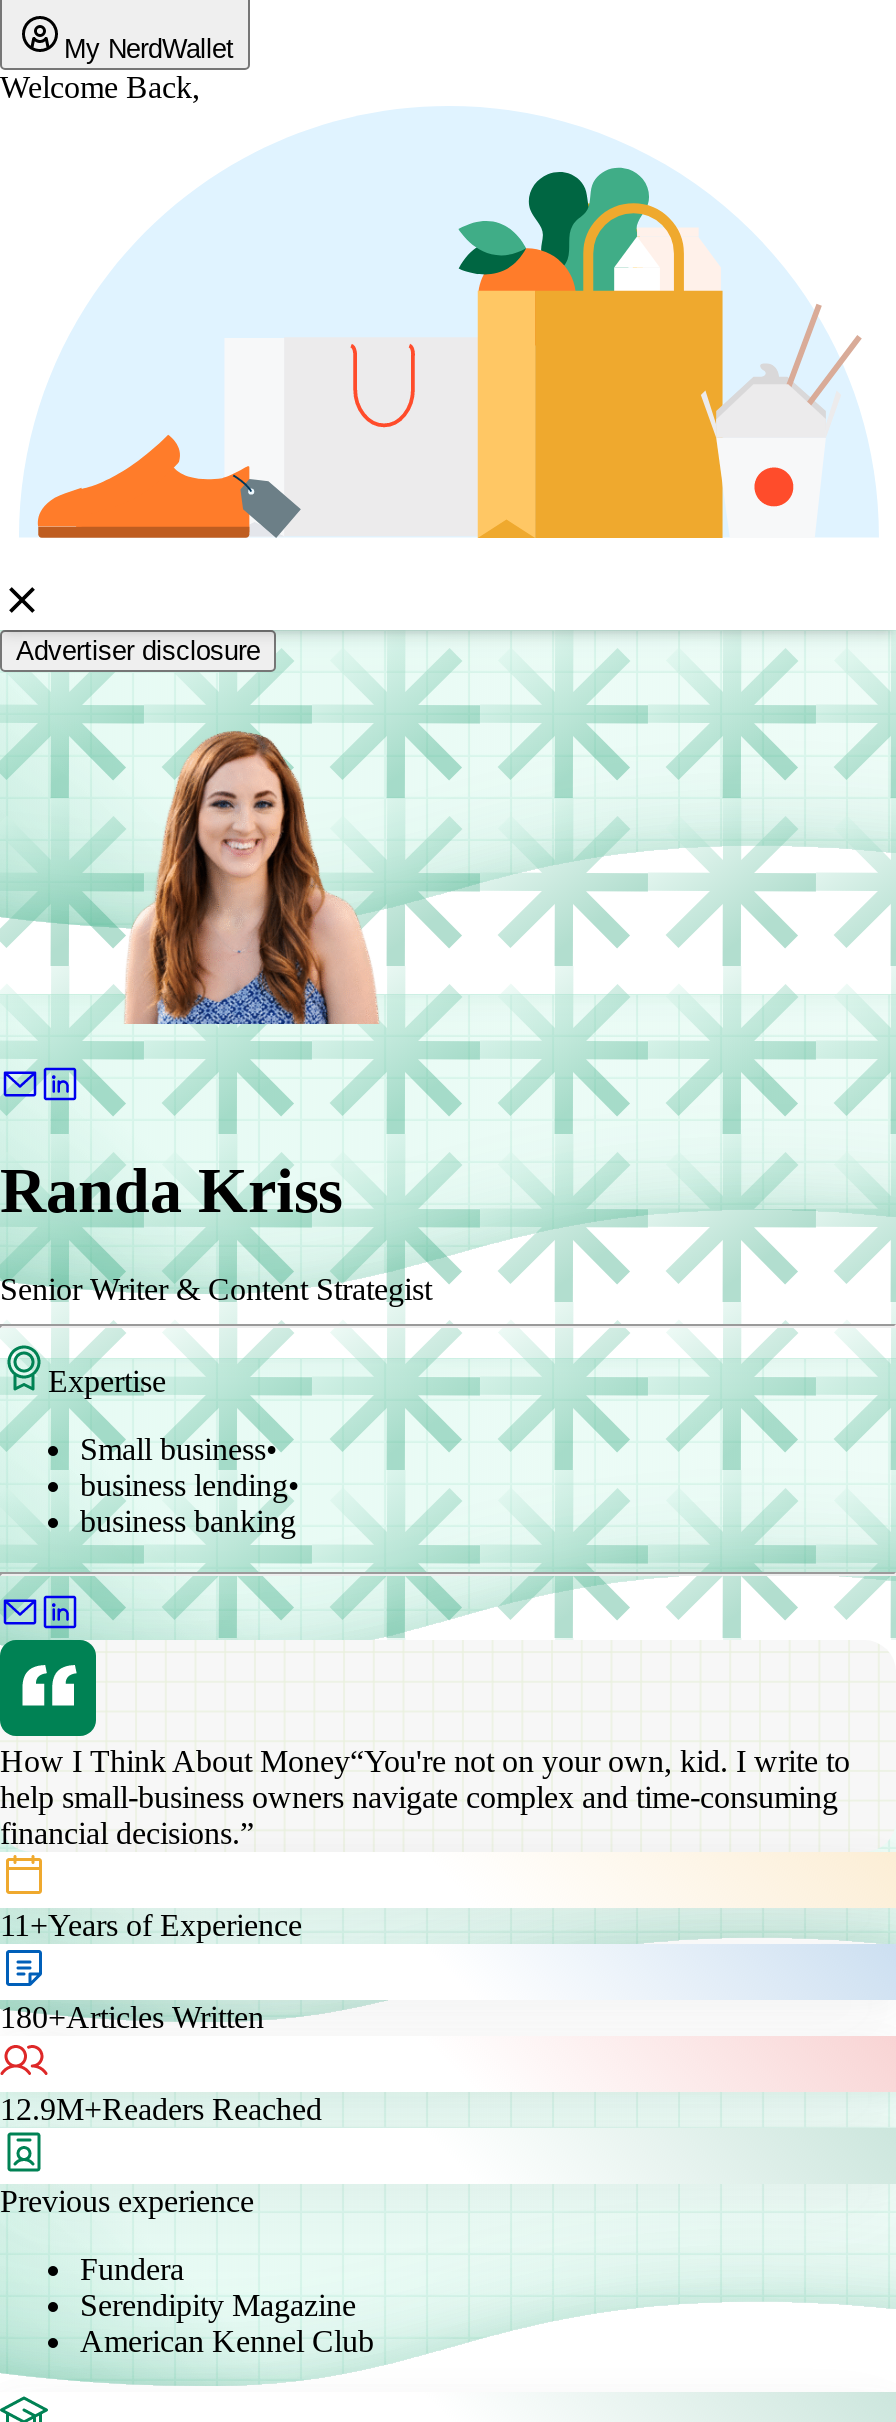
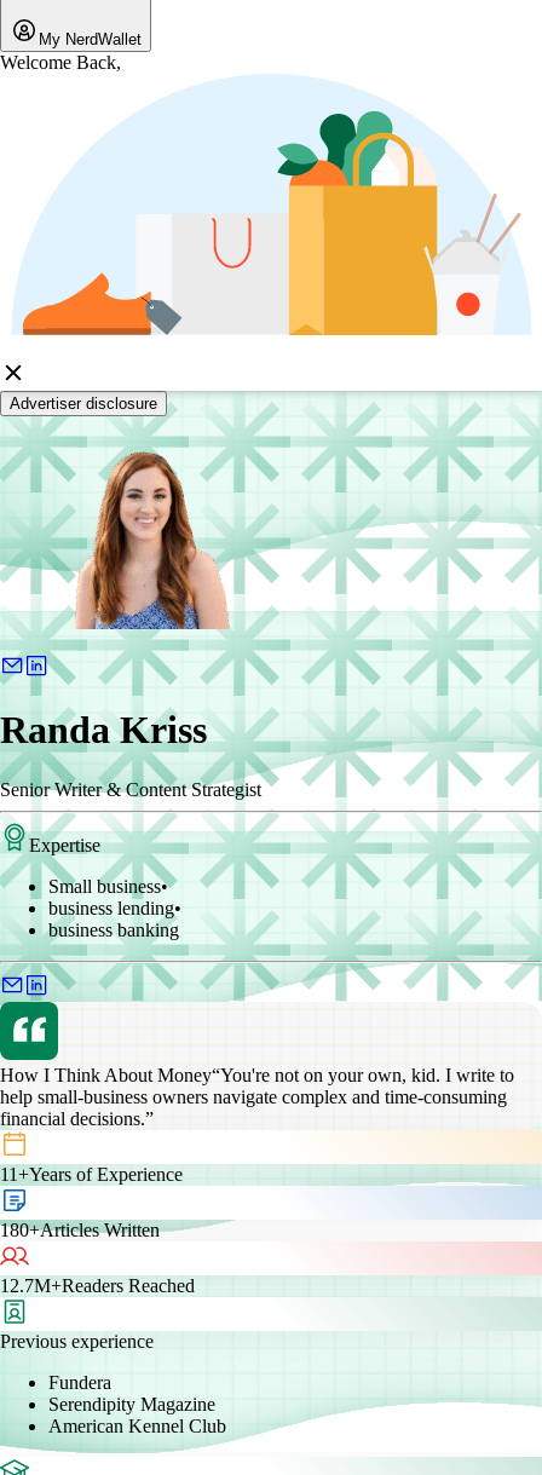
- 12.9M+Readers Reached
+ 12.7M+Readers Reached
